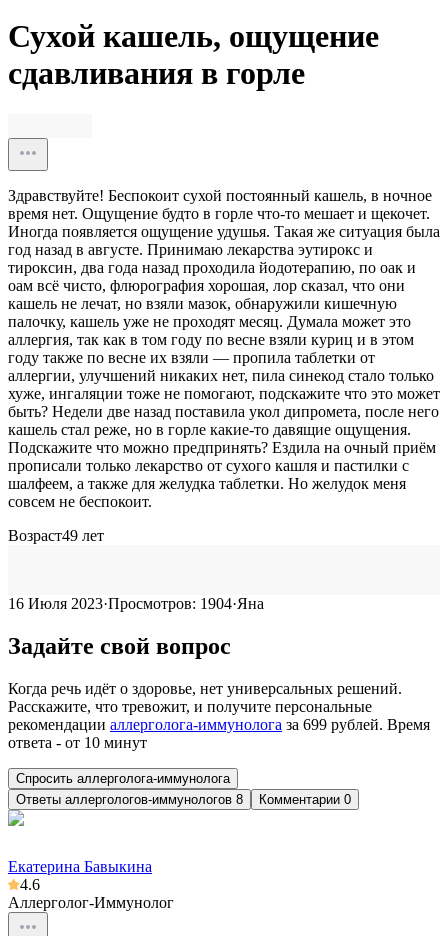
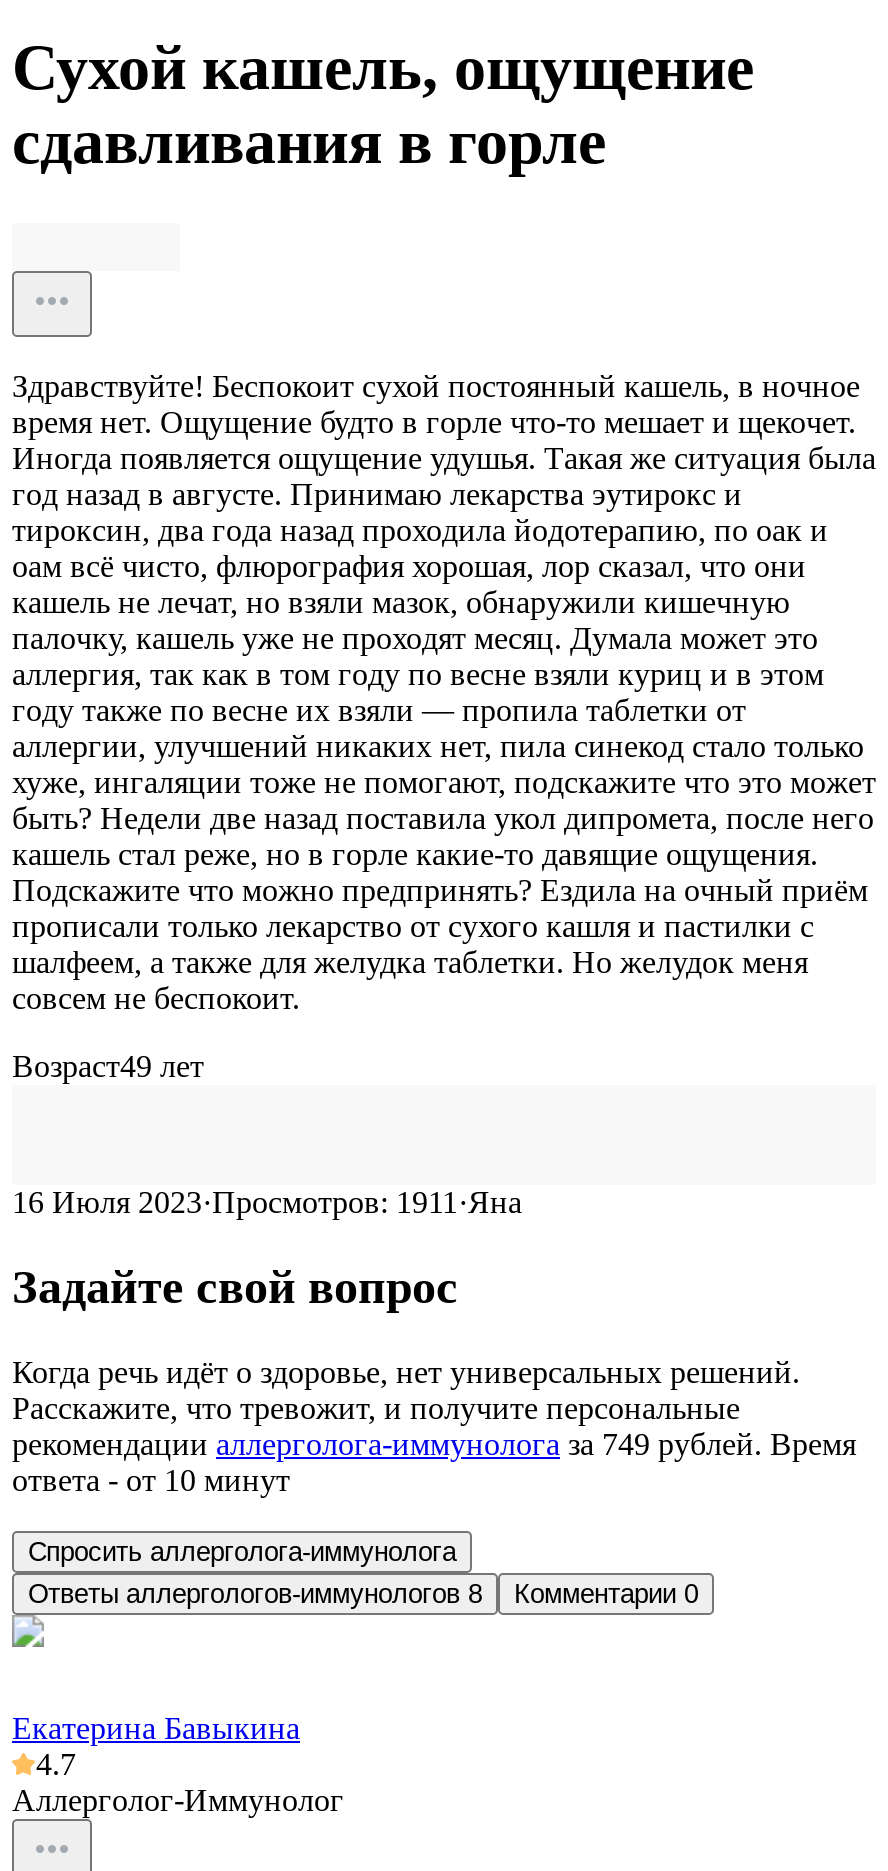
- 16 Июля 2023·Просмотров: 1904 · Яна
+ 16 Июля 2023·Просмотров: 1911 · Яна

- рекомендации аллерголога-иммунолога за 699 рублей. Время
+ рекомендации аллерголога-иммунолога за 749 рублей. Время

- 4.6
+ 4.7
